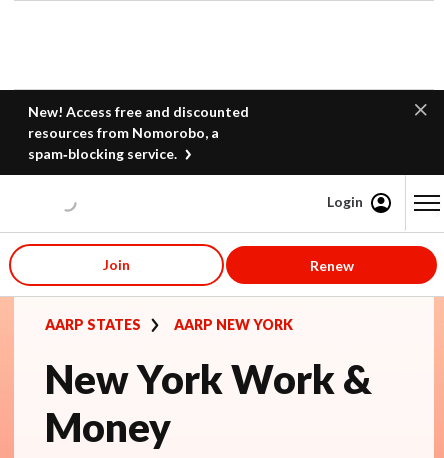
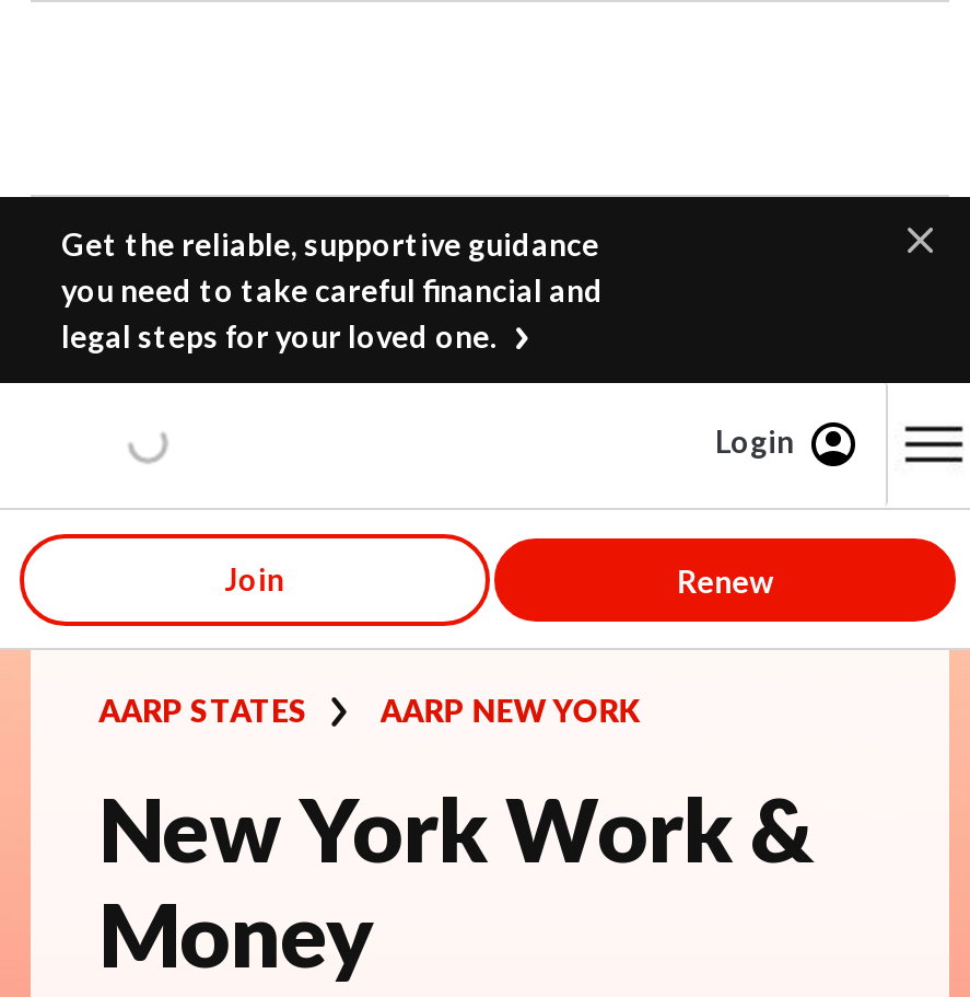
- New! Access free and discounted
- resources from Nomorobo, a
- spam‑blocking service.
+ Get the reliable, supportive guidance
+ you need to take careful financial and
+ legal steps for your loved one.
